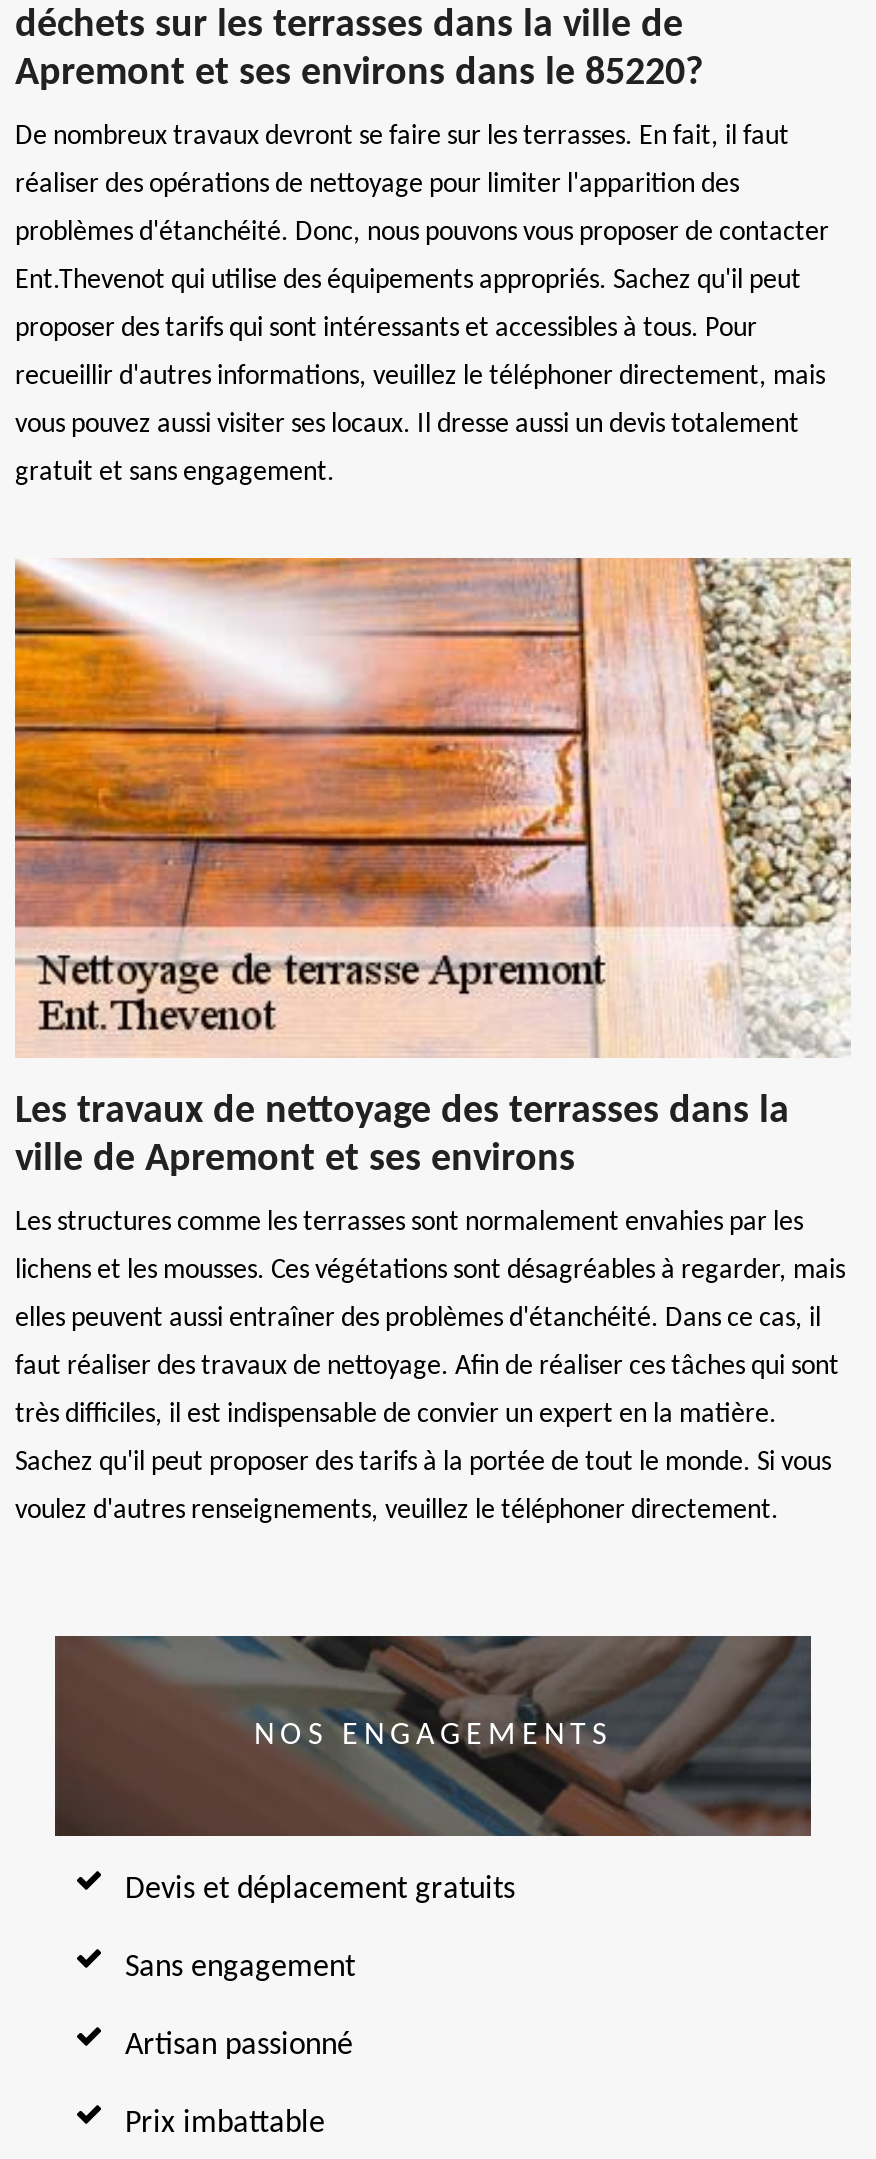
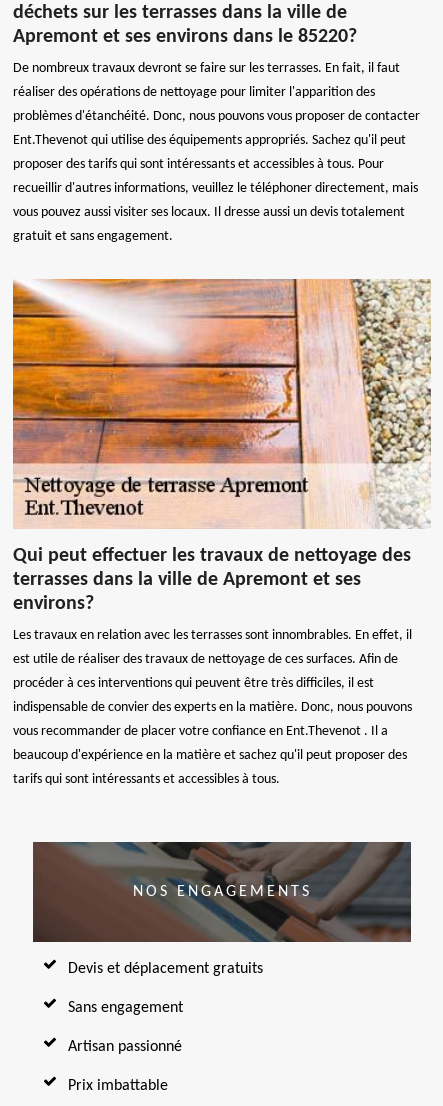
- Les travaux de nettoyage des terrasses dans la
- ville de Apremont et ses environs
+ Qui peut effectuer les travaux de nettoyage des
+ terrasses dans la ville de Apremont et ses
+ environs?

- Les structures comme les terrasses sont normalement envahies par les
+ Les travaux en relation avec les terrasses sont innombrables. En effet, il

- lichens et les mousses. Ces végétations sont désagréables à regarder, mais
+ est utile de réaliser des travaux de nettoyage de ces surfaces. Afin de

- elles peuvent aussi entraîner des problèmes d'étanchéité. Dans ce cas, il
+ procéder à ces interventions qui peuvent être très difficiles, il est

- faut réaliser des travaux de nettoyage. Afin de réaliser ces tâches qui sont
+ indispensable de convier des experts en la matière. Donc, nous pouvons

- très difficiles, il est indispensable de convier un expert en la matière.
+ vous recommander de placer votre confiance en Ent.Thevenot . Il a

- Sachez qu'il peut proposer des tarifs à la portée de tout le monde. Si vous
+ beaucoup d'expérience en la matière et sachez qu'il peut proposer des

- voulez d'autres renseignements, veuillez le téléphoner directement.
+ tarifs qui sont intéressants et accessibles à tous.
